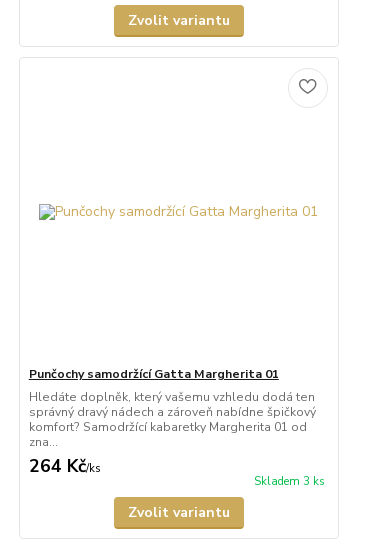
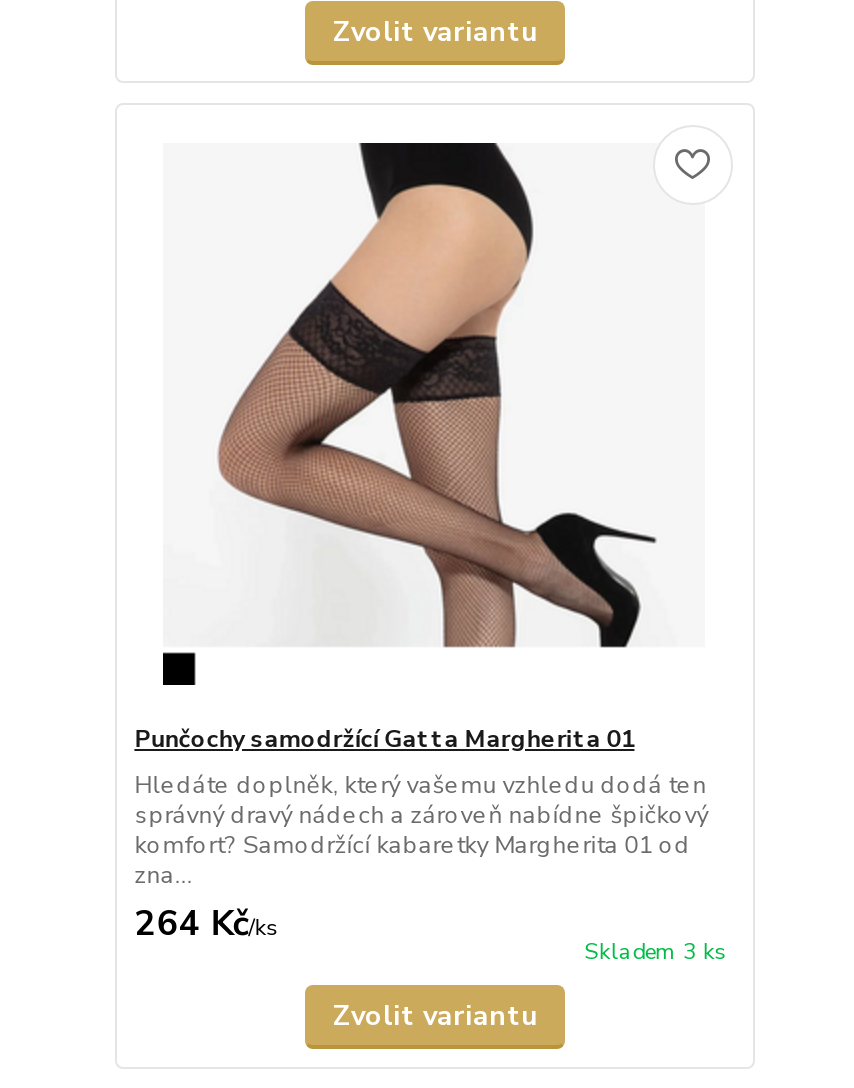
+ [image]
